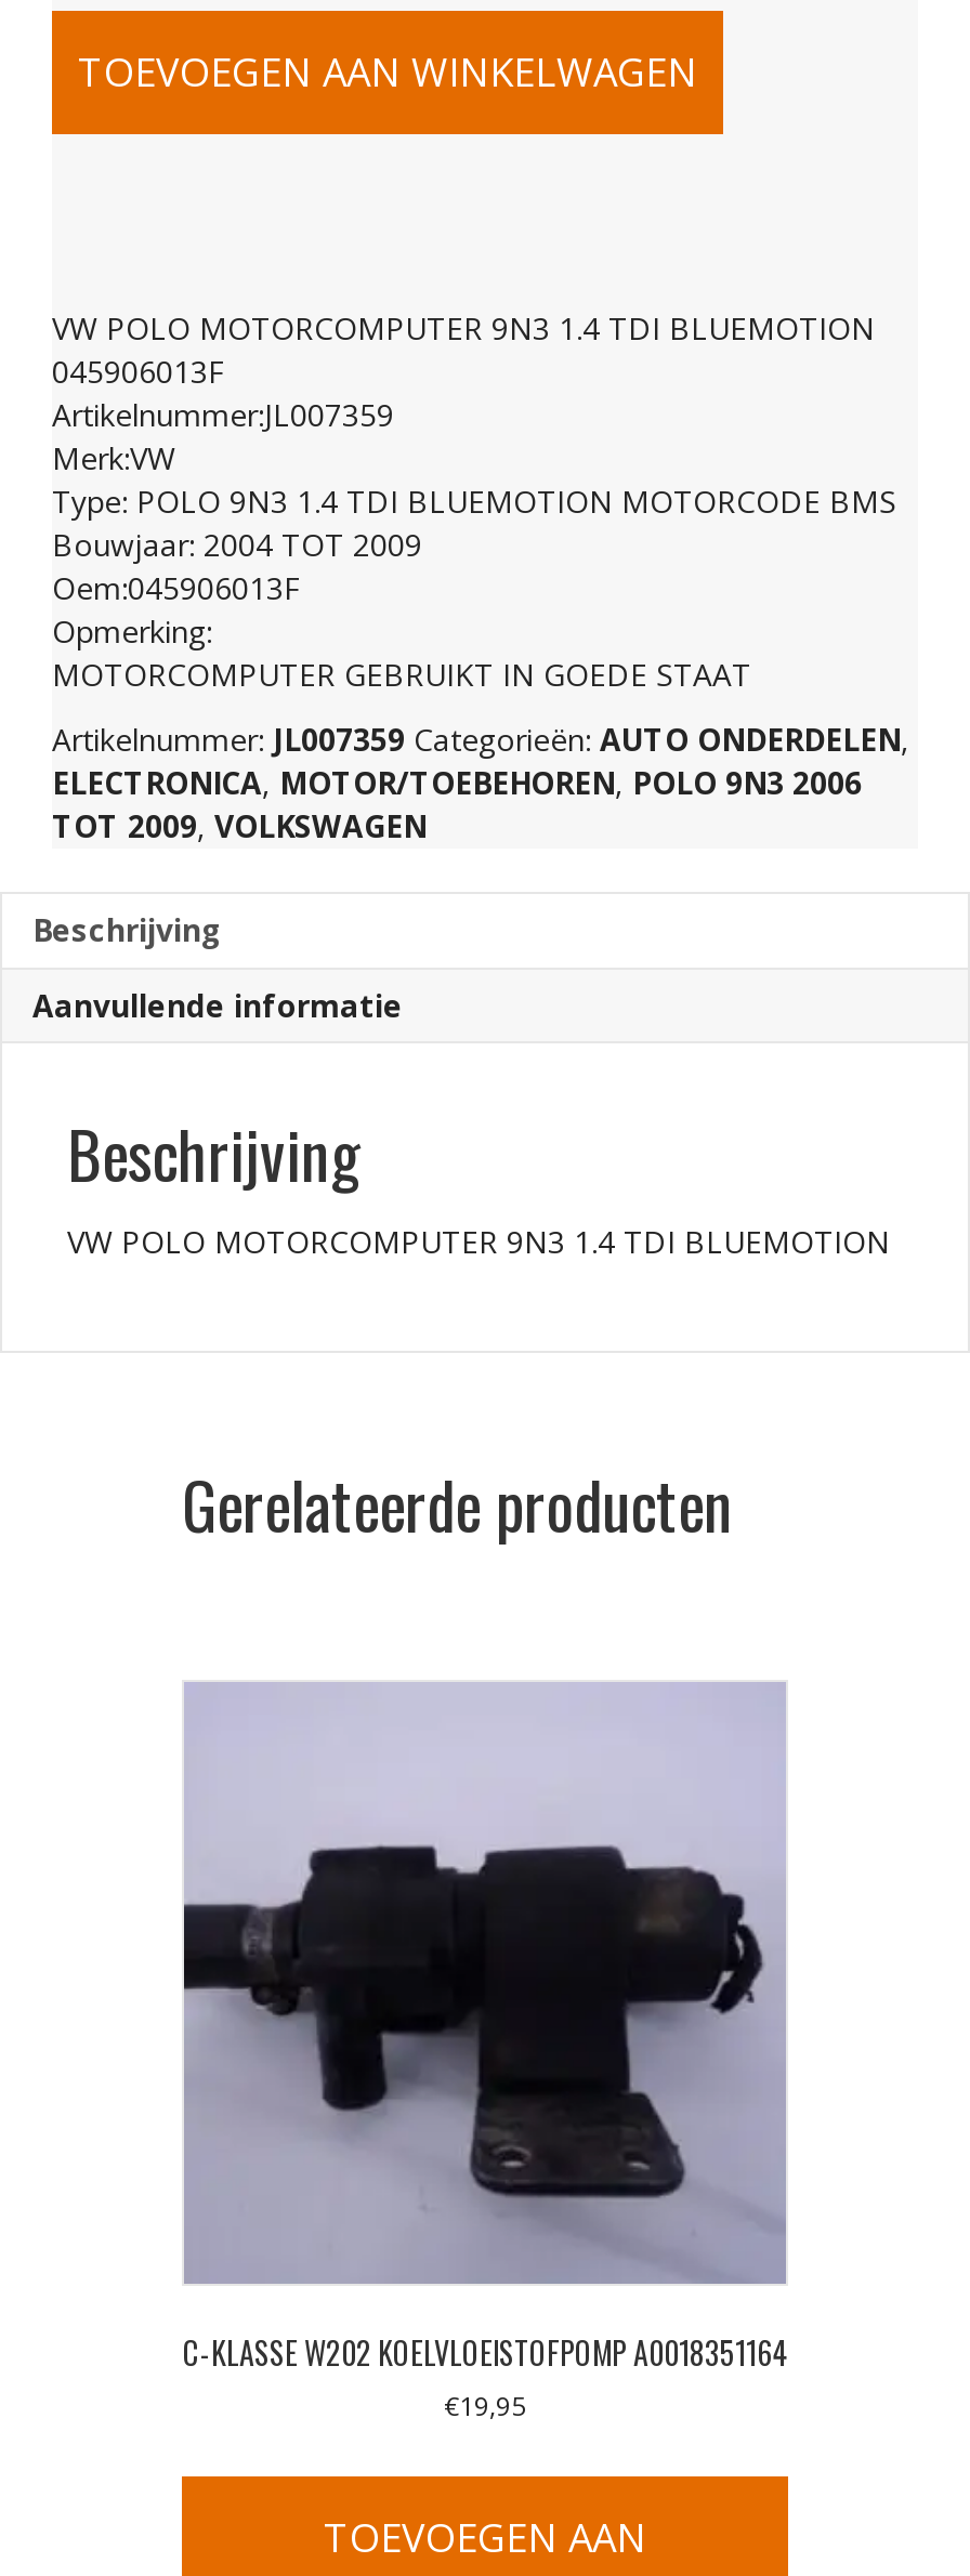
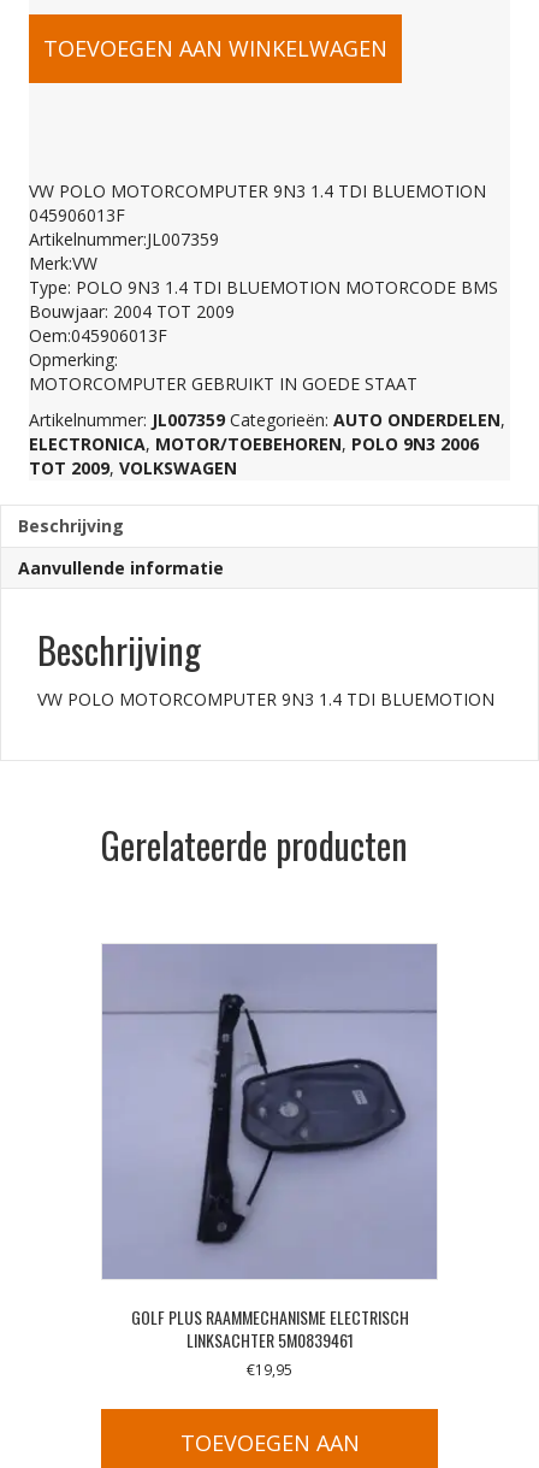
- [image]
+ [image]

- C-KLASSE W202 KOELVLOEISTOFPOMP A0018351164
+ GOLF PLUS RAAMMECHANISME ELECTRISCH
+ LINKSACHTER 5M0839461
